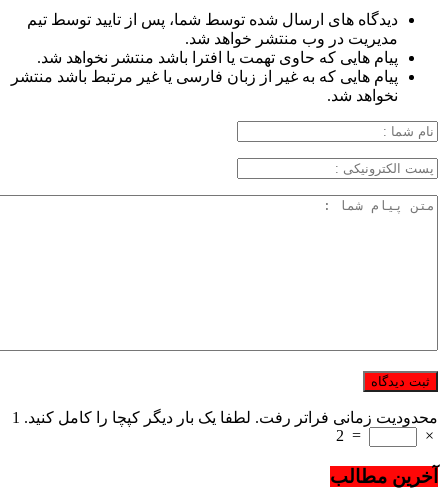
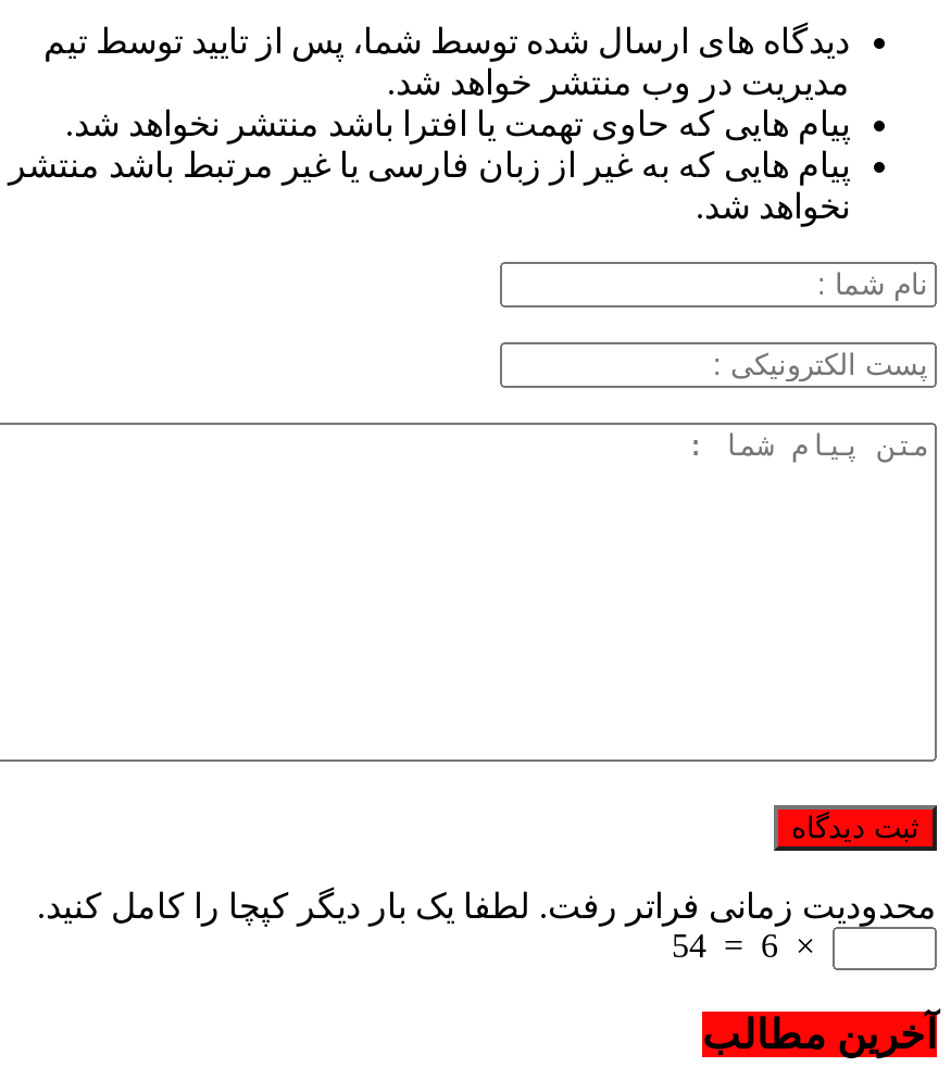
- محدودیت زمانی فراتر رفت. لطفا یک بار دیگر کپچا را کامل کنید. 1
+ محدودیت زمانی فراتر رفت. لطفا یک بار دیگر کپچا را کامل کنید.

- 2
+ 54

+ 6
